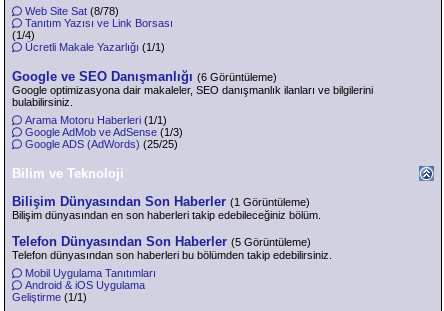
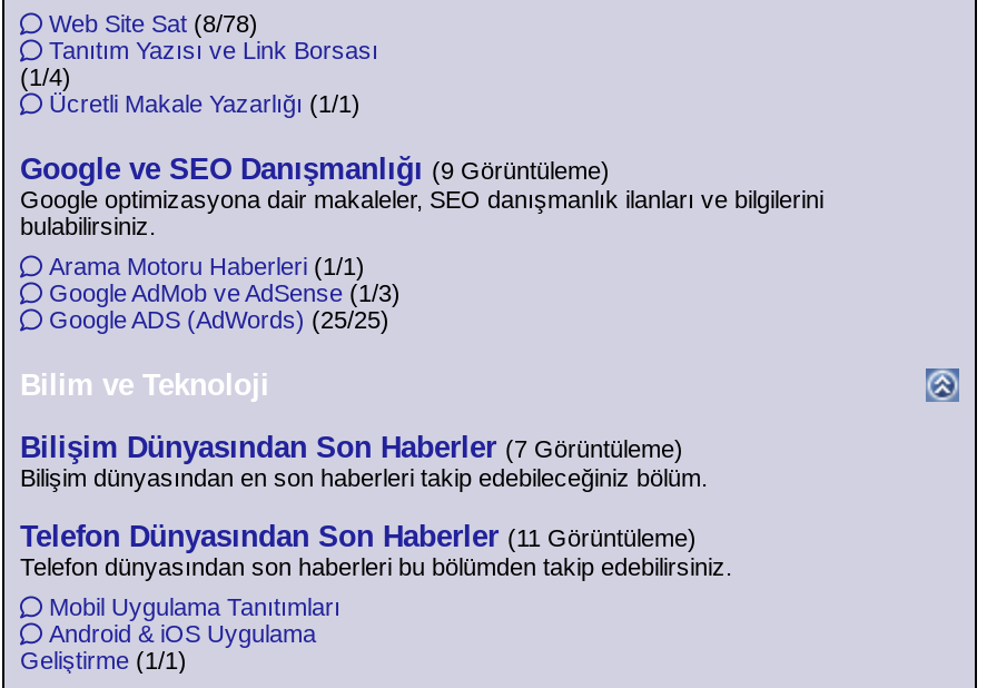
- Google ve SEO Danışmanlığı (6 Görüntüleme)
+ Google ve SEO Danışmanlığı (9 Görüntüleme)

- Bilişim Dünyasından Son Haberler (1 Görüntüleme)
+ Bilişim Dünyasından Son Haberler (7 Görüntüleme)

- Telefon Dünyasından Son Haberler (5 Görüntüleme)
+ Telefon Dünyasından Son Haberler (11 Görüntüleme)
